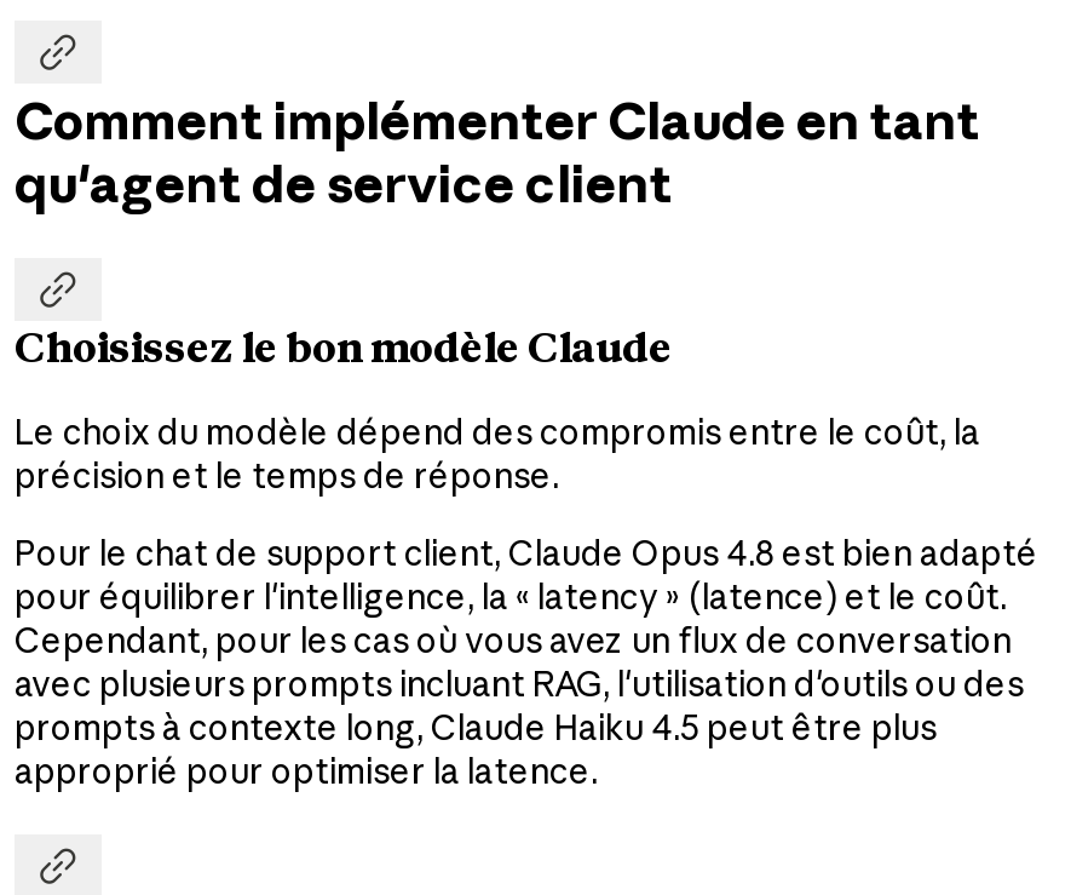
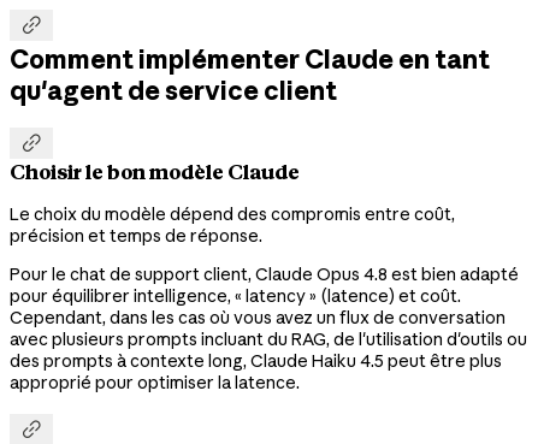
- Choisissez le bon modèle Claude
+ Choisir le bon modèle Claude

- Le choix du modèle dépend des compromis entre le coût, la
- précision et le temps de réponse.
+ Le choix du modèle dépend des compromis entre coût,
+ précision et temps de réponse.

- pour équilibrer l'intelligence, la « latency » (latence) et le coût.
- Cependant, pour les cas où vous avez un flux de conversation
- avec plusieurs prompts incluant RAG, l'utilisation d'outils ou des
- prompts à contexte long, Claude Haiku 4.5 peut être plus
+ pour équilibrer intelligence, « latency » (latence) et coût.
+ Cependant, dans les cas où vous avez un flux de conversation
+ avec plusieurs prompts incluant du RAG, de l'utilisation d'outils ou
+ des prompts à contexte long, Claude Haiku 4.5 peut être plus
